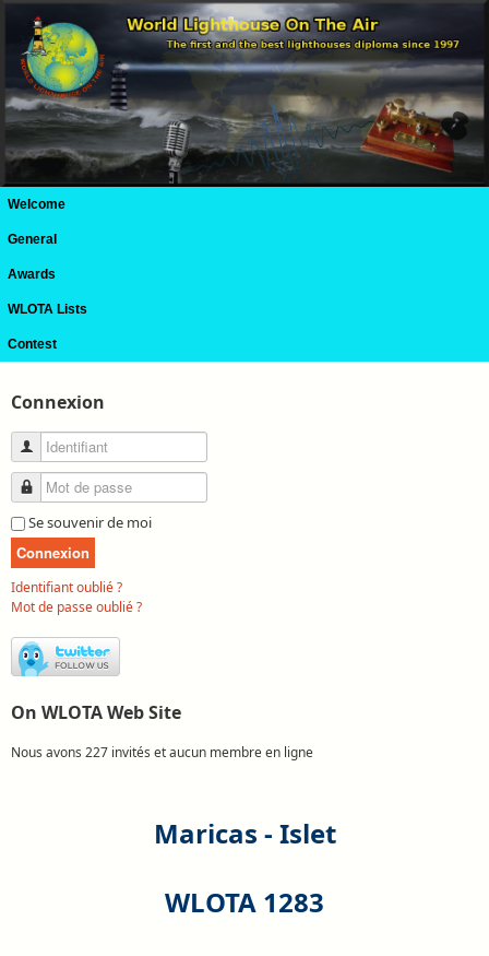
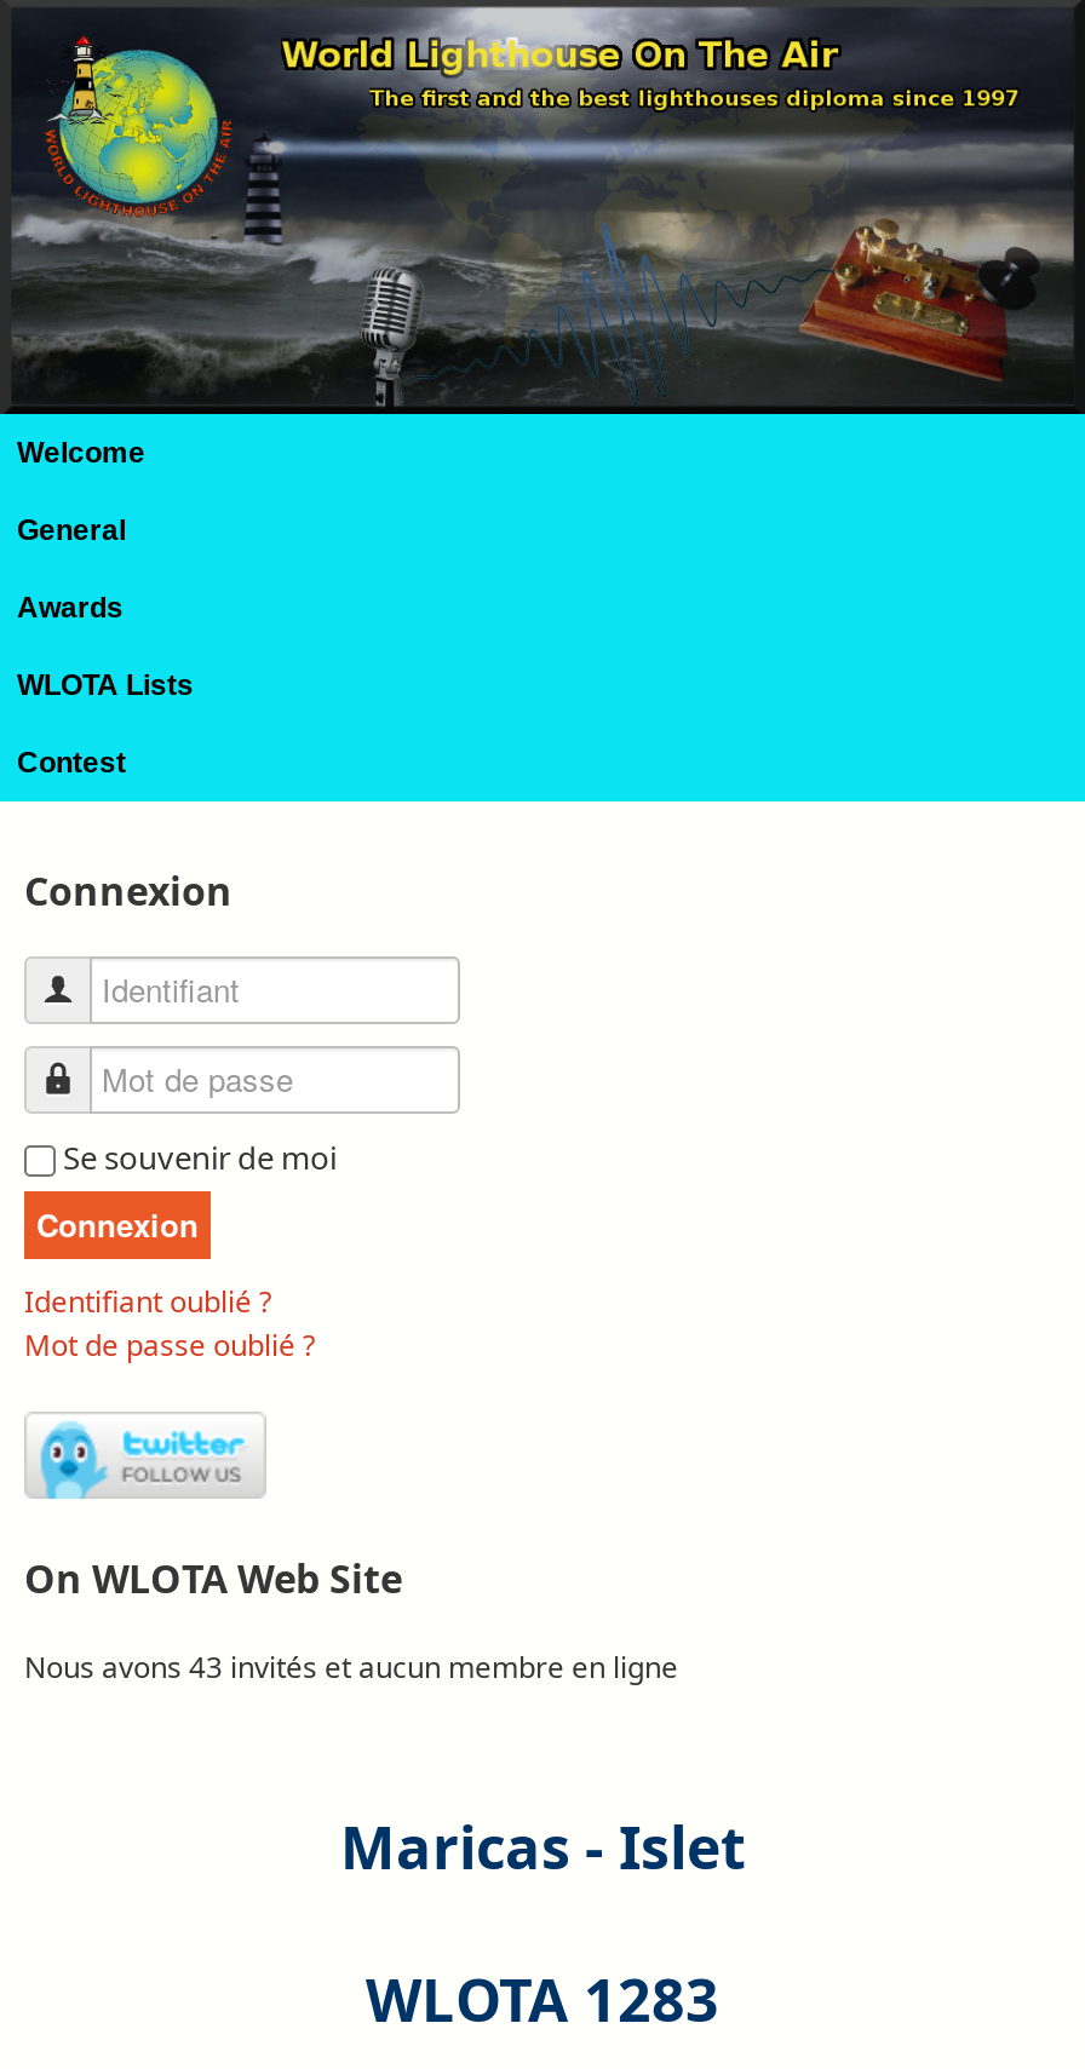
- Nous avons 227 invités et aucun membre en ligne
+ Nous avons 43 invités et aucun membre en ligne
